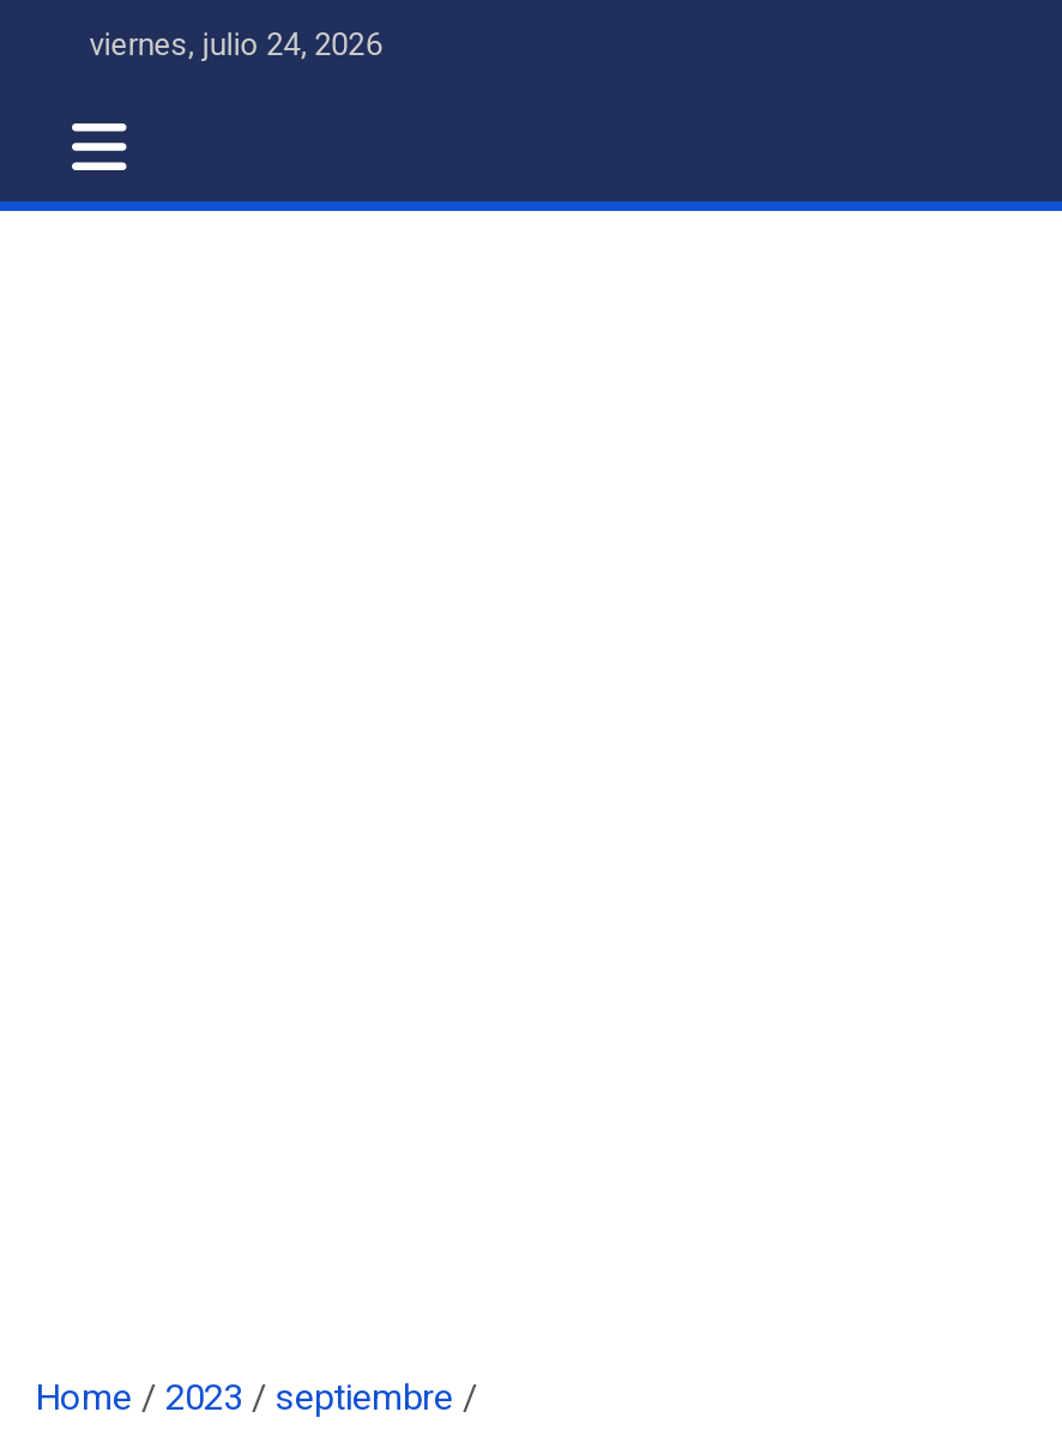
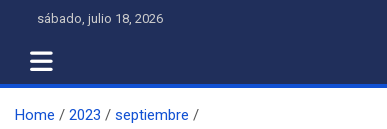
- viernes, julio 24, 2026
+ sábado, julio 18, 2026
